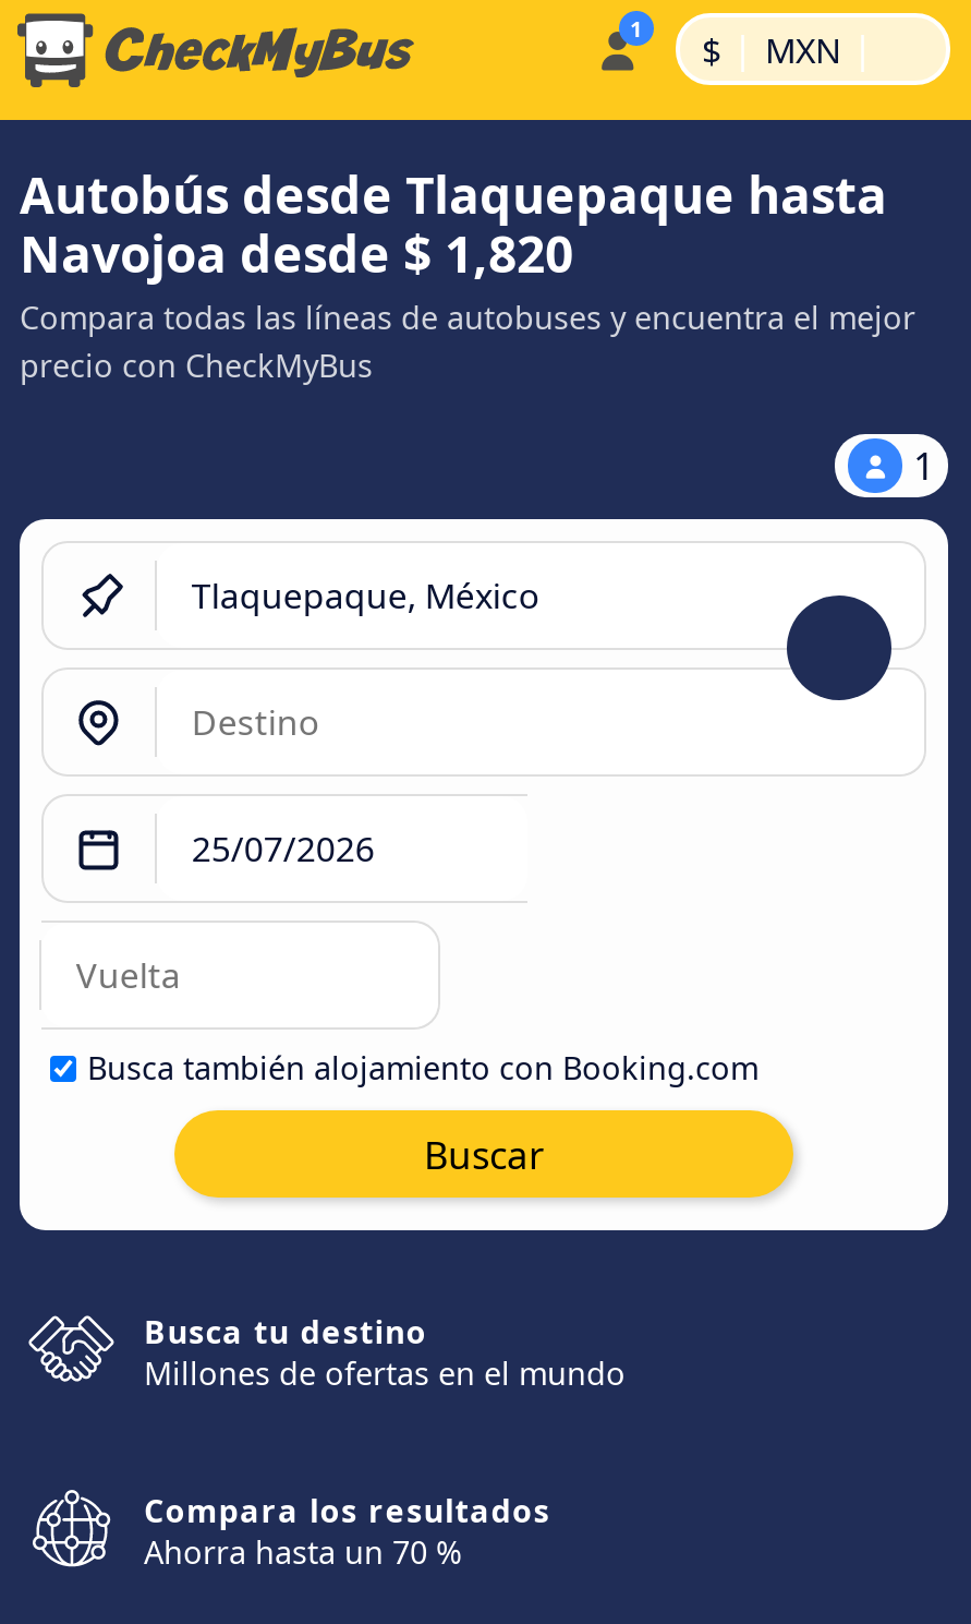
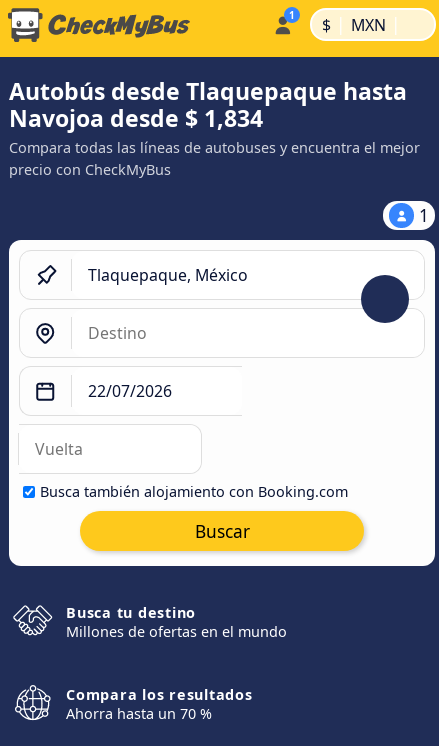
- Navojoa desde $ 1,820
+ Navojoa desde $ 1,834
